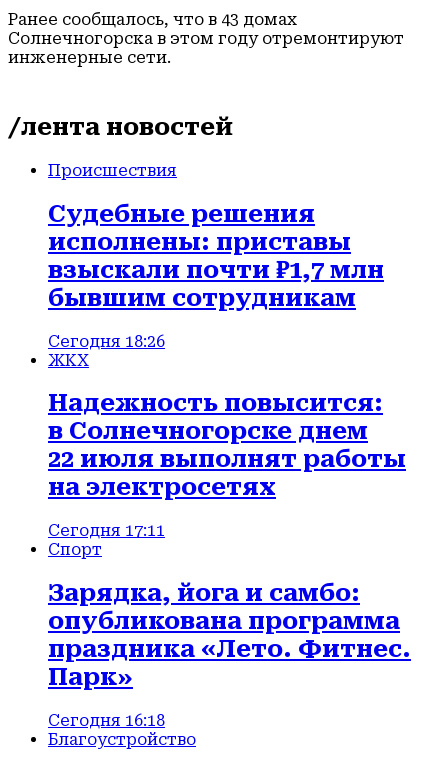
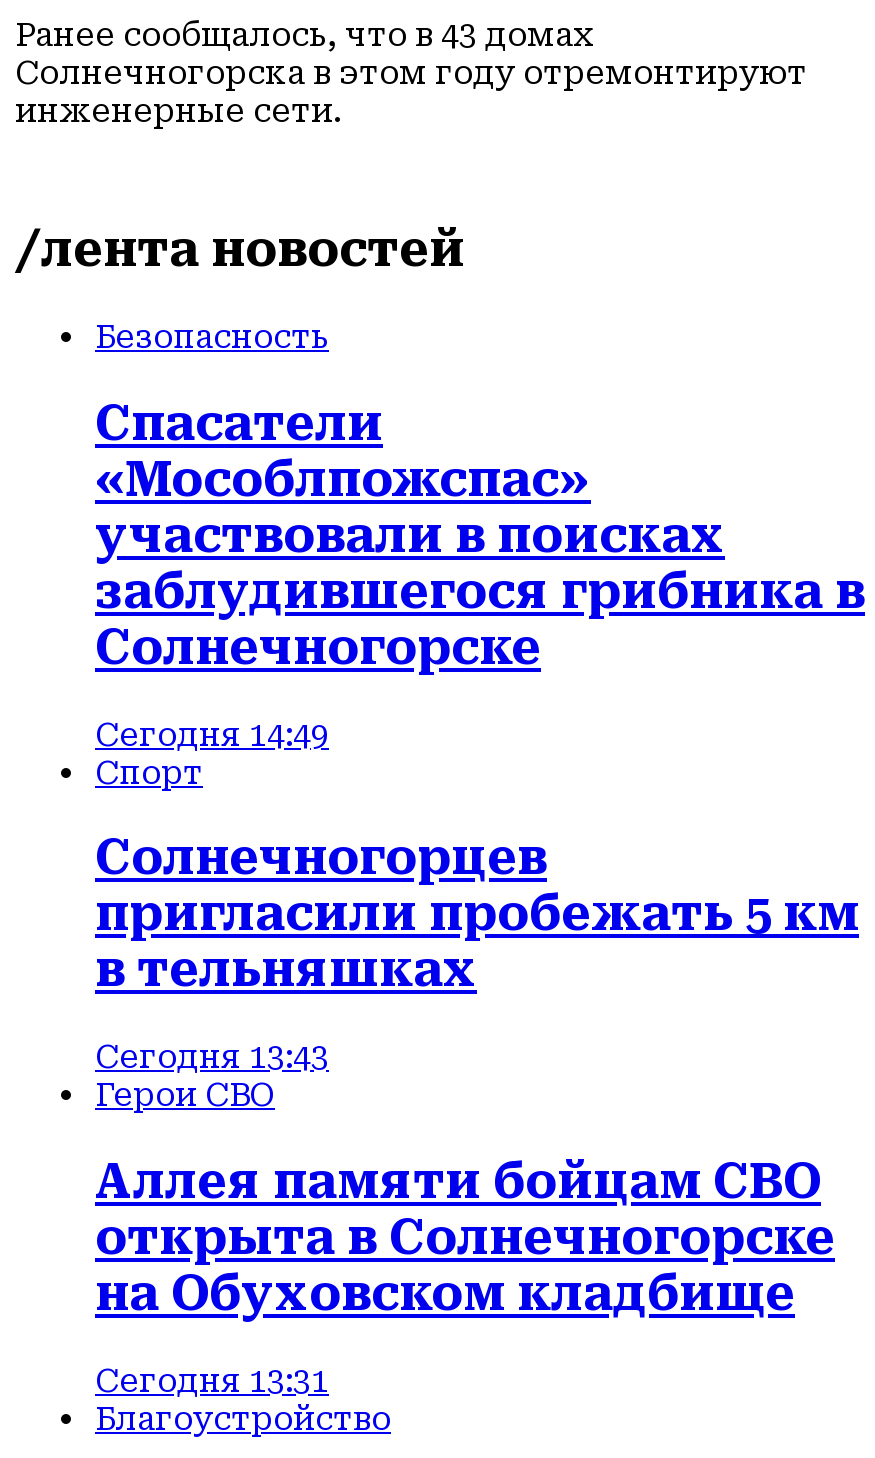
- Происшествия
- Судебные решения
- исполнены: приставы
- взыскали почти ₽1,7 млн
- бывшим сотрудникам
- Сегодня 18:26
- ЖКХ
- Надежность повысится:
- в Солнечногорске днем
- 22 июля выполнят работы
- на электросетях
- Сегодня 17:11
+ Безопасность
+ Спасатели
+ «Мособлпожспас»
+ участвовали в поисках
+ заблудившегося грибника в
+ Солнечногорске
+ Сегодня 14:49

moved up: Спорт

- Зарядка, йога и самбо:
- опубликована программа
- праздника «Лето. Фитнес.
- Парк»
- Сегодня 16:18
+ Солнечногорцев
+ пригласили пробежать 5 км
+ в тельняшках
+ Сегодня 13:43
+ Герои СВО
+ Аллея памяти бойцам СВО
+ открыта в Солнечногорске
+ на Обуховском кладбище
+ Сегодня 13:31
